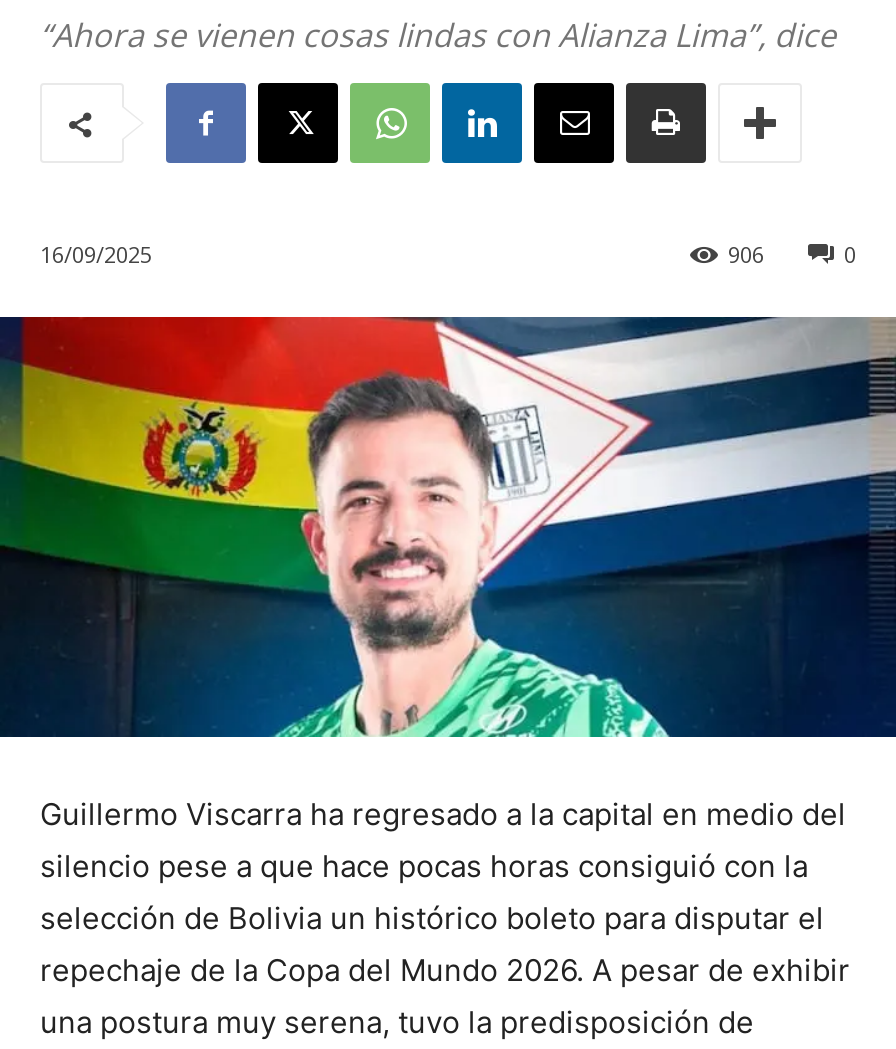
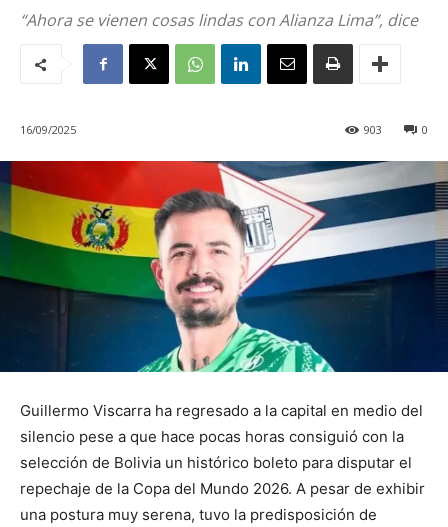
- 906
+ 903
